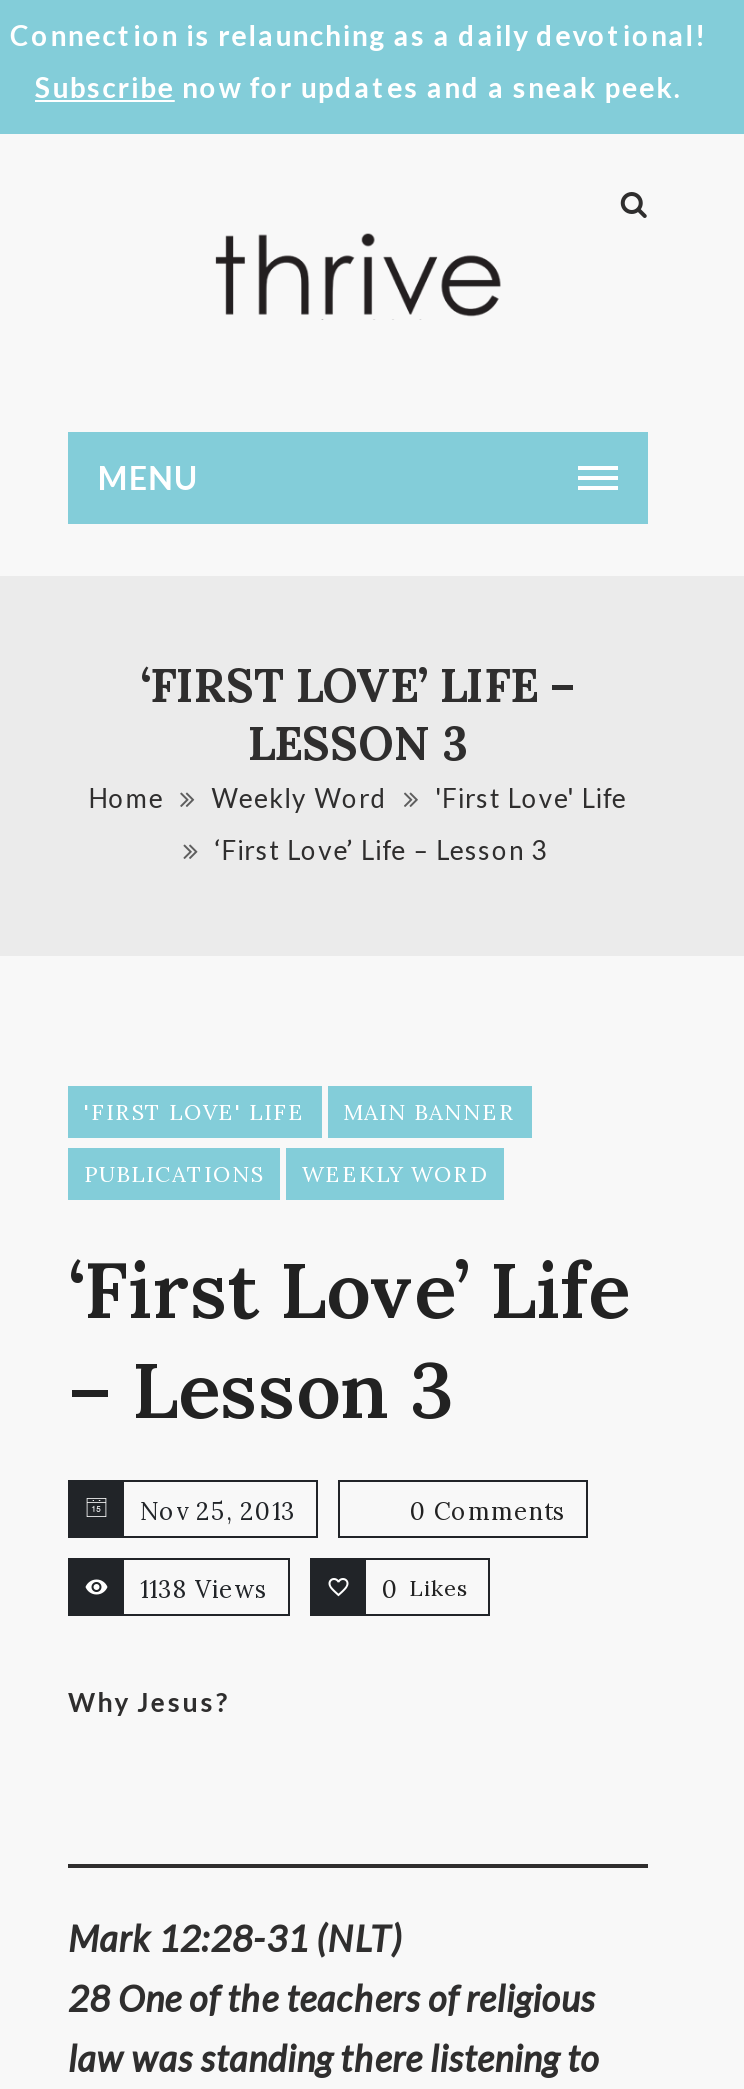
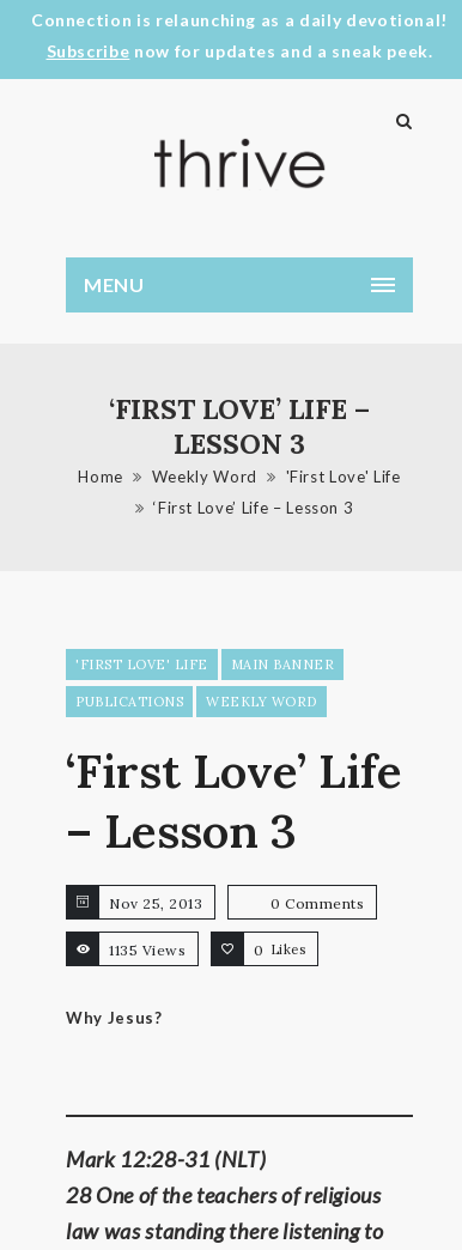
- 1138 Views
+ 1135 Views
